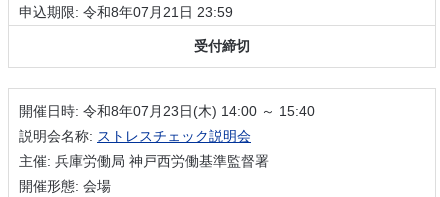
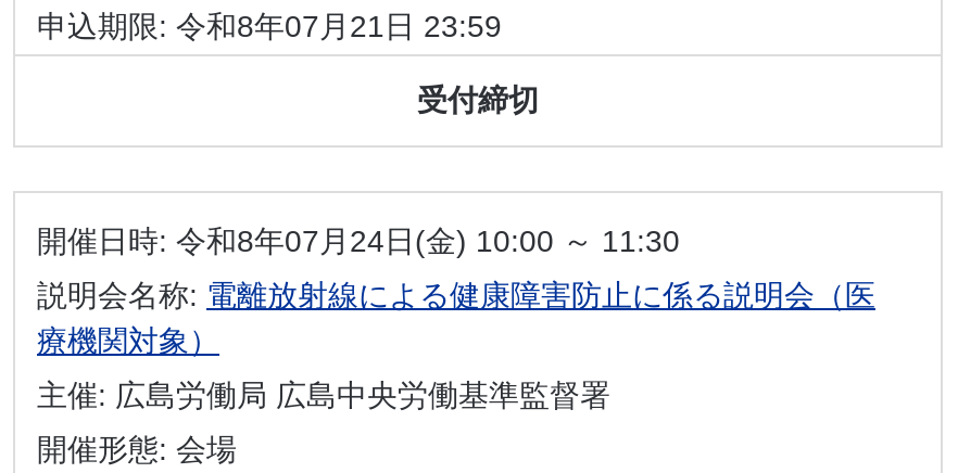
- 開催日時:令和8年07月23日(木) 14:00 ～ 15:40
+ 開催日時:令和8年07月24日(金) 10:00 ～ 11:30

- 説明会名称:ストレスチェック説明会
+ 説明会名称:電離放射線による健康障害防止に係る説明会（医
+ 療機関対象）

- 主催: 兵庫労働局 神戸西労働基準監督署
+ 主催: 広島労働局 広島中央労働基準監督署
